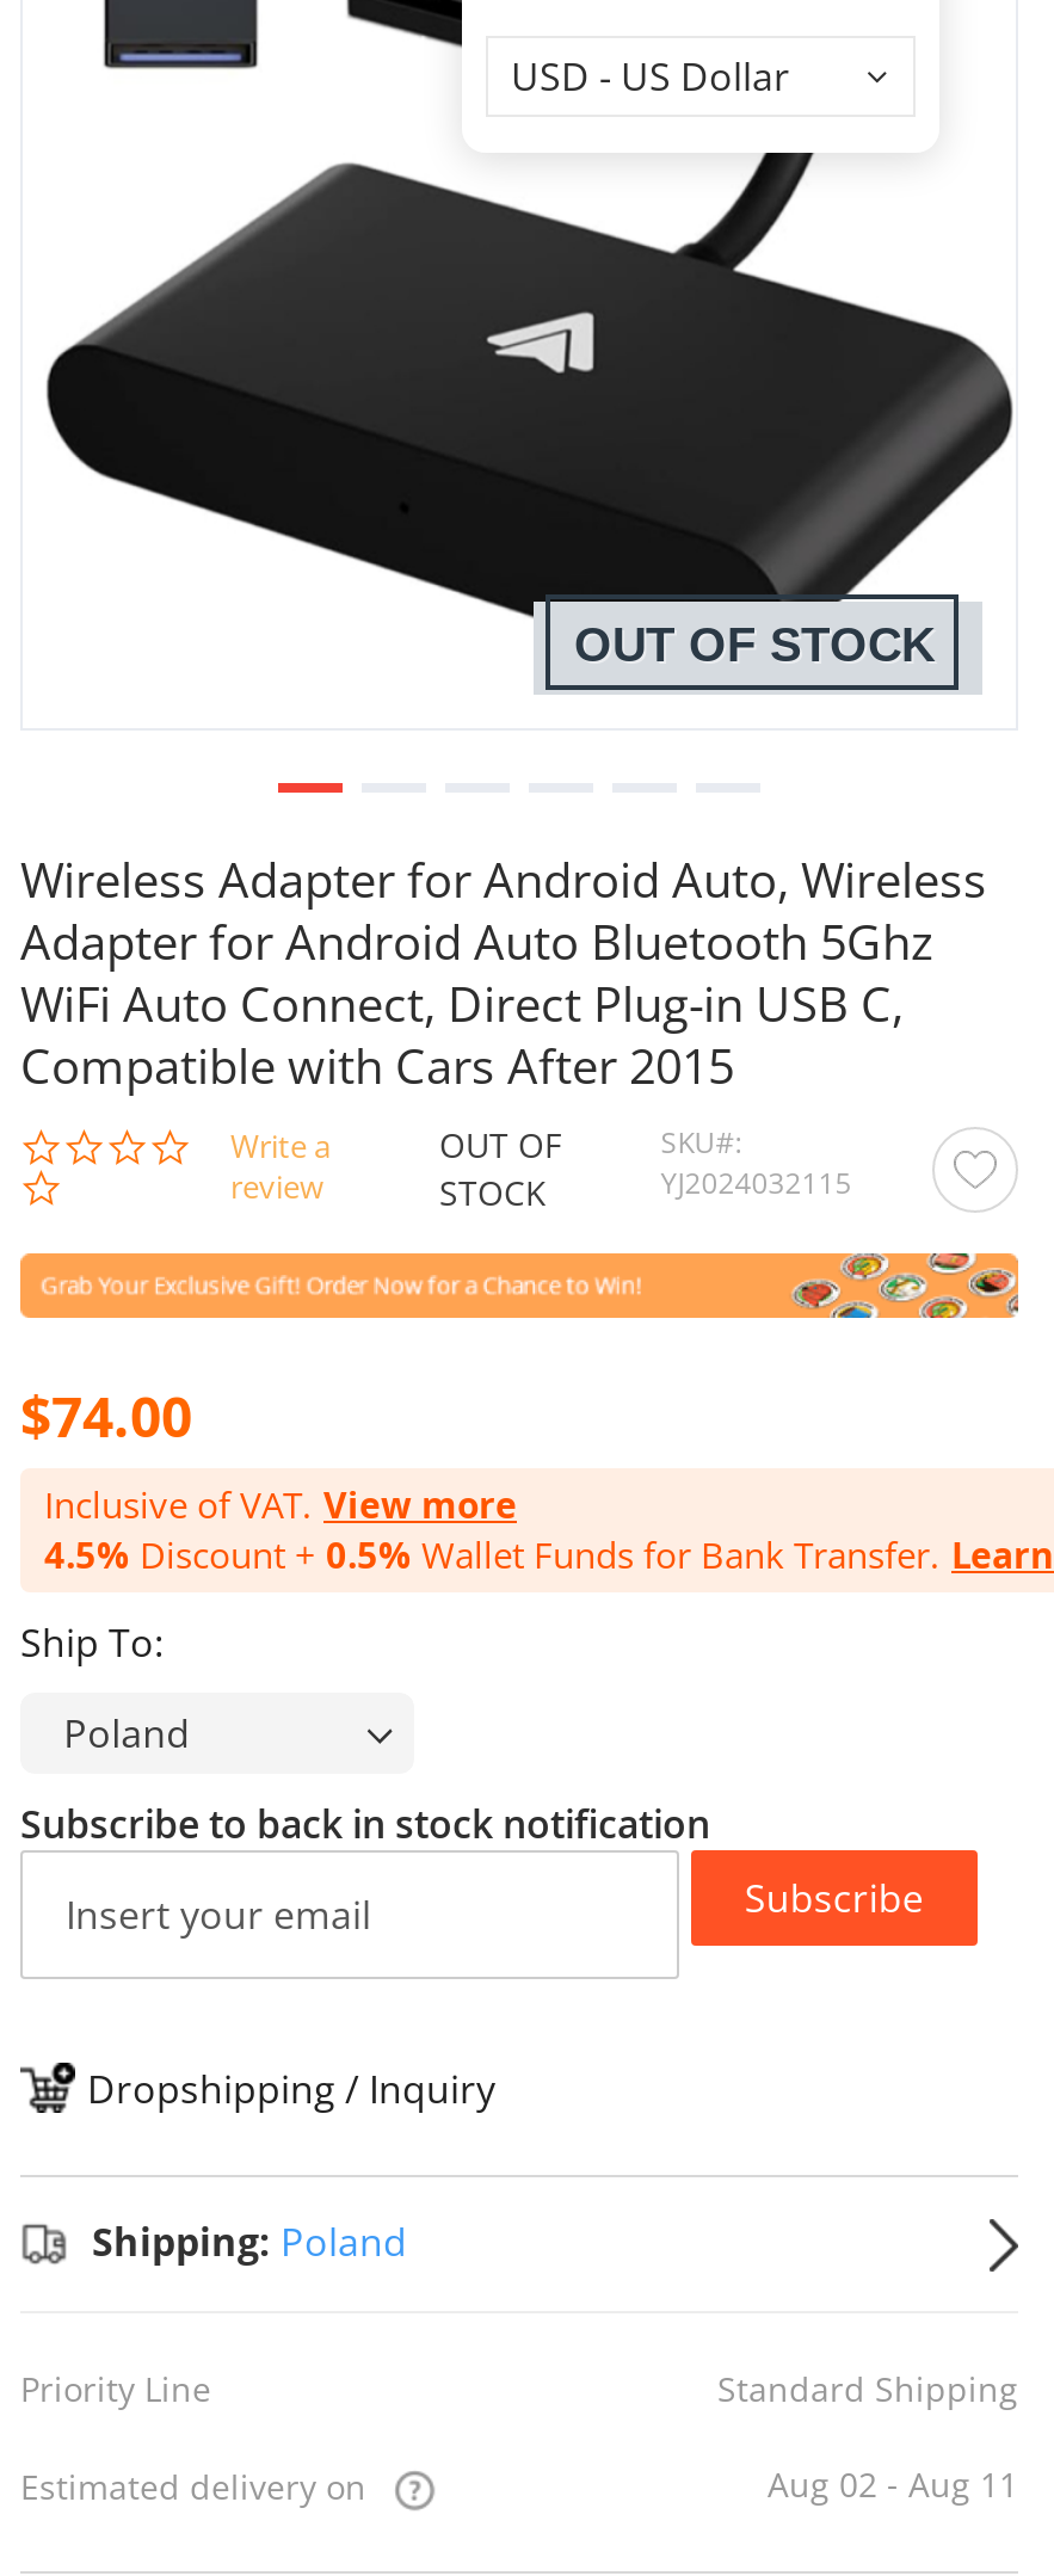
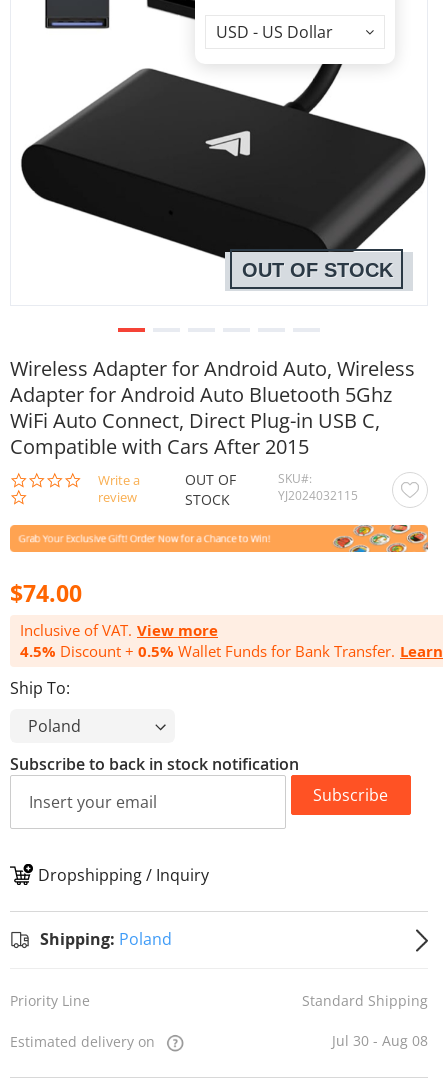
- Aug 02 - Aug 11
+ Jul 30 - Aug 08
